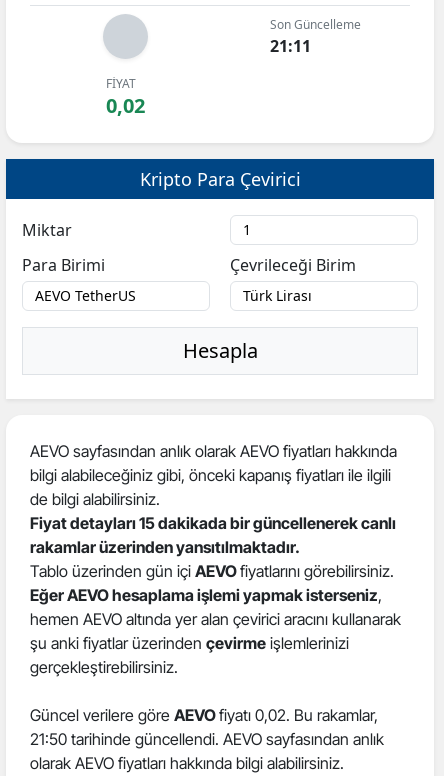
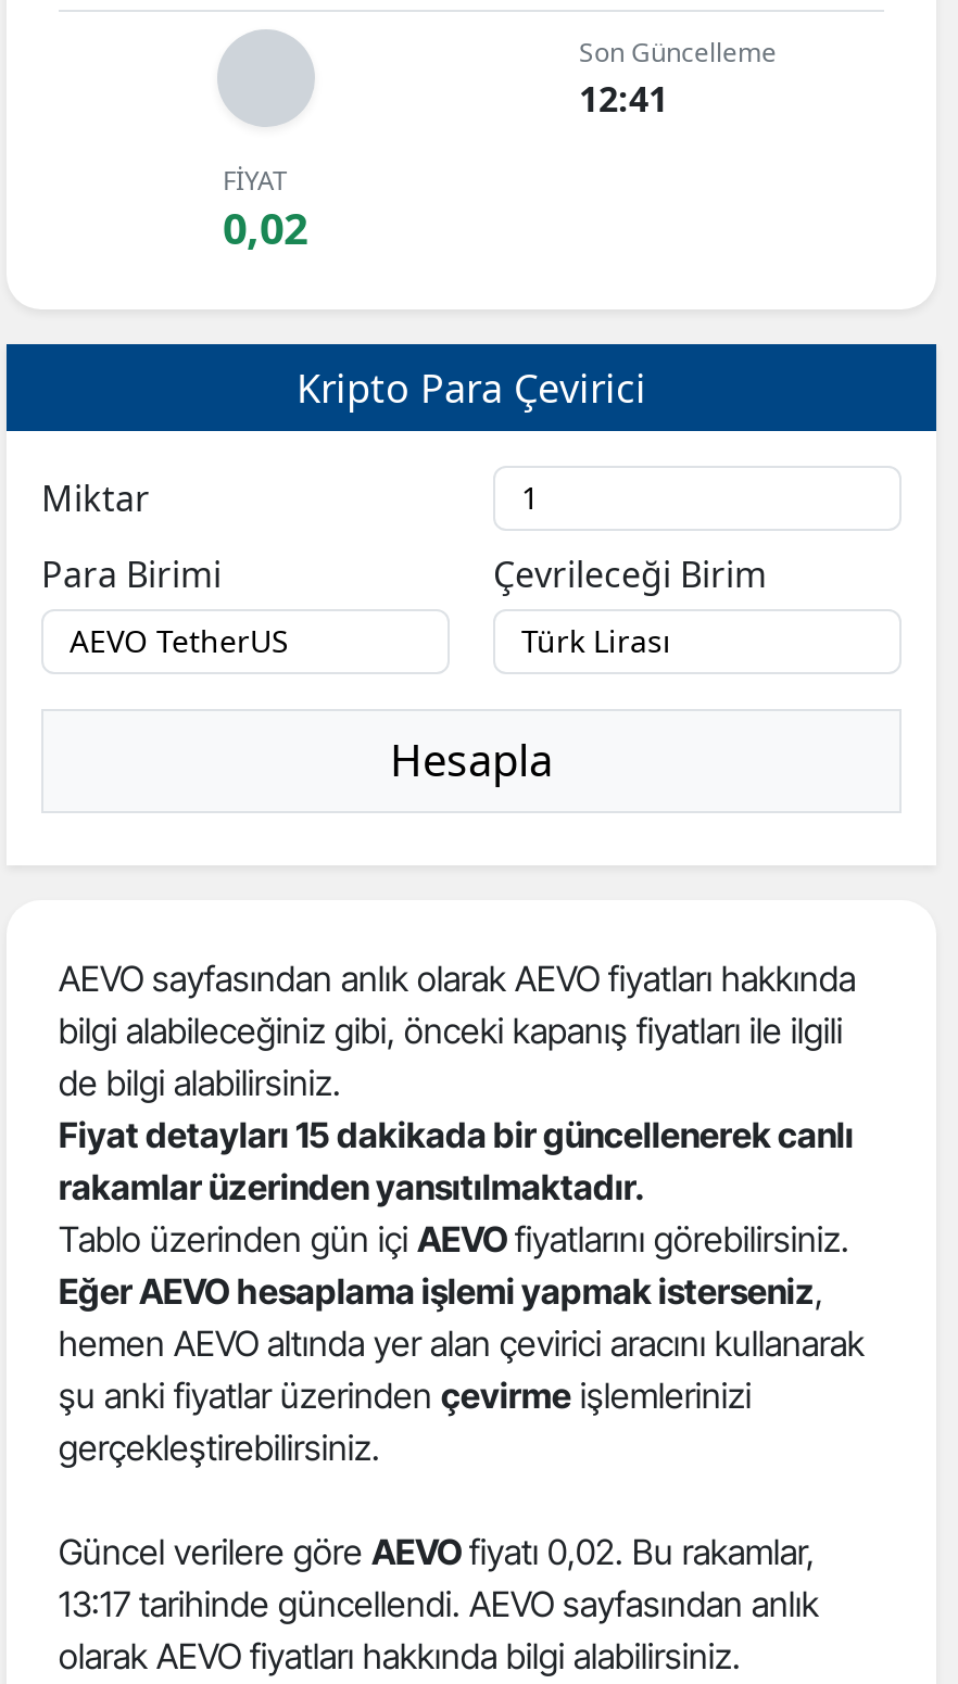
- 21:11
+ 12:41

- 21:50 tarihinde güncellendi. AEVO sayfasından anlık
+ 13:17 tarihinde güncellendi. AEVO sayfasından anlık
